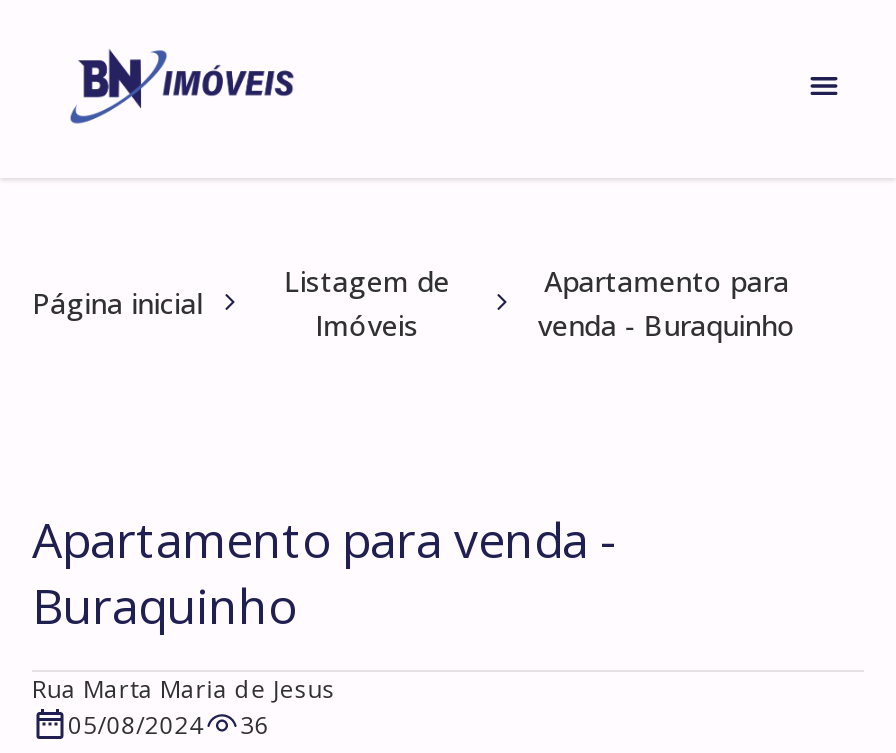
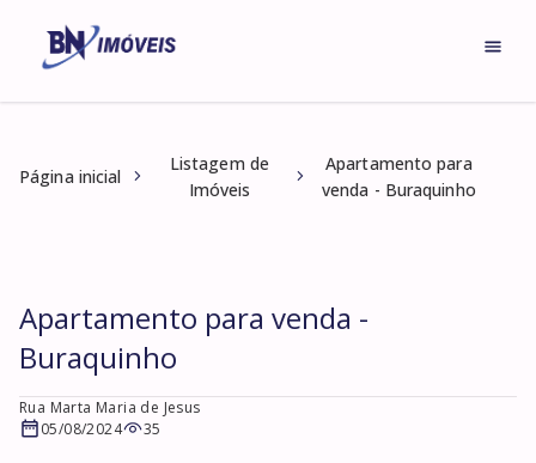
- 05/08/2024 36
+ 05/08/2024 35
